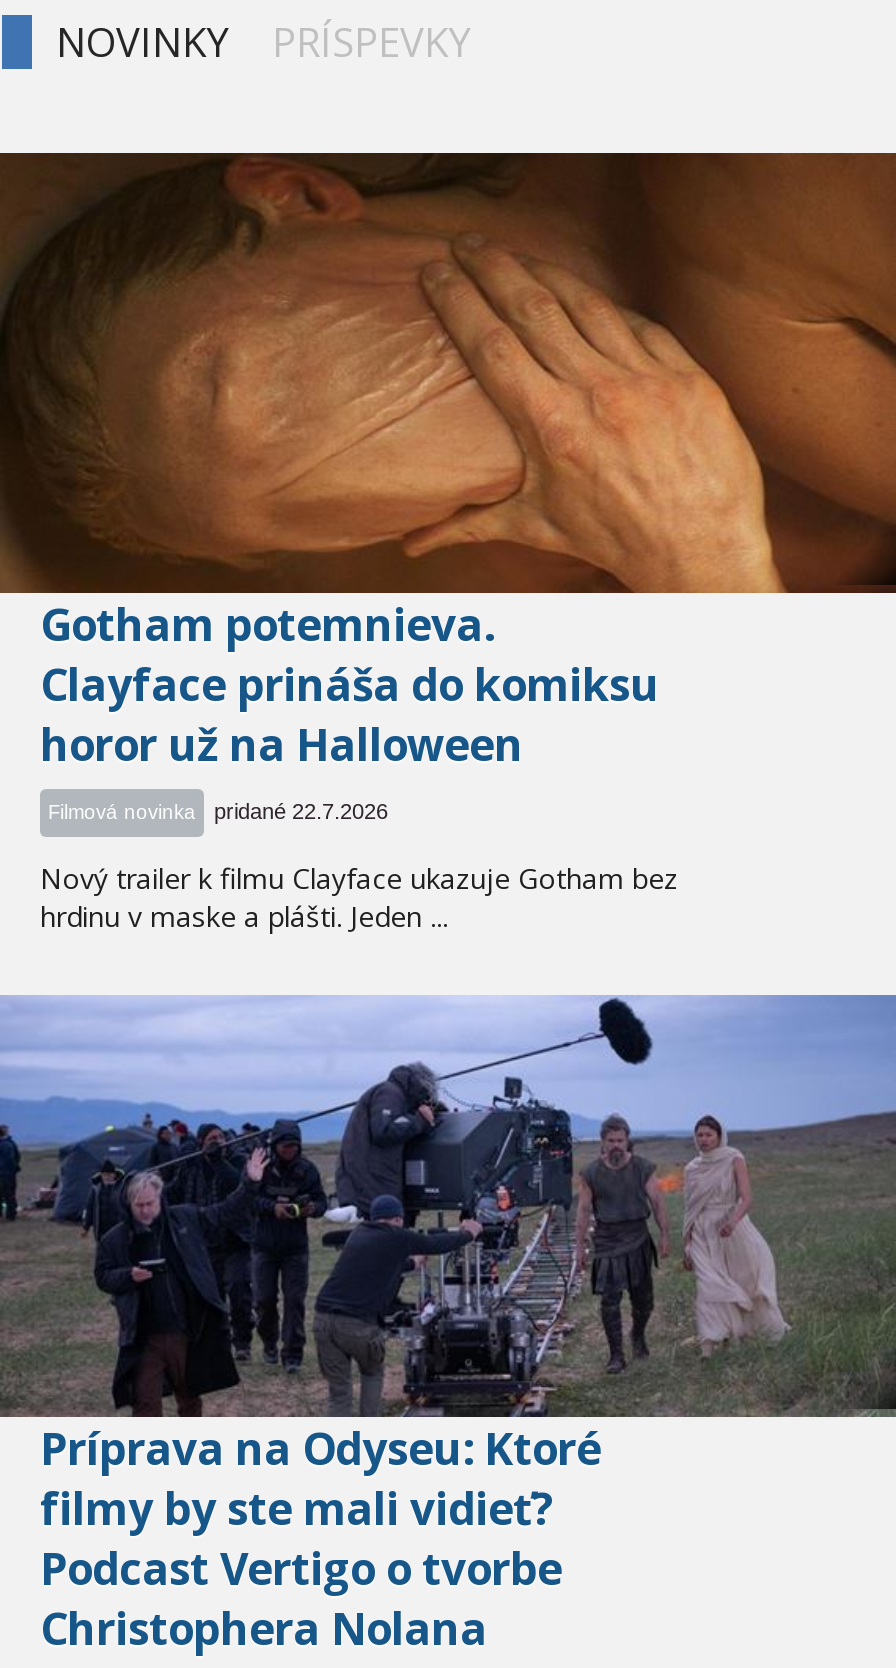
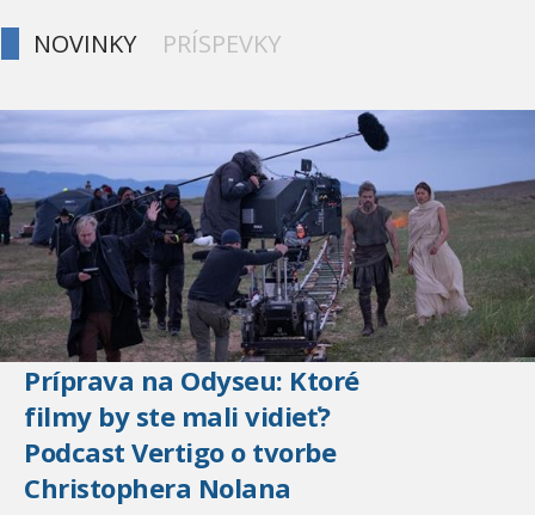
- [image]
- Gotham potemnieva.
- Clayface prináša do komiksu
- horor už na Halloween
- Filmová novinka
- pridané 22.7.2026
- Nový trailer k filmu Clayface ukazuje Gotham bez
- hrdinu v maske a plášti. Jeden ...
